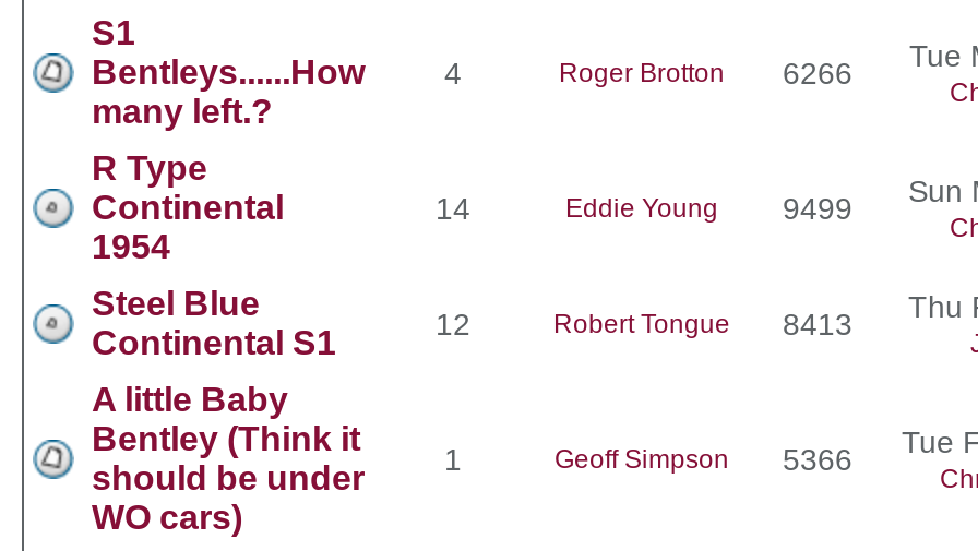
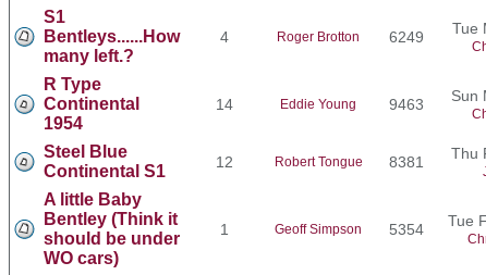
- 6266
+ 6249

- 9499
+ 9463

- 8413
+ 8381

- 5366
+ 5354
